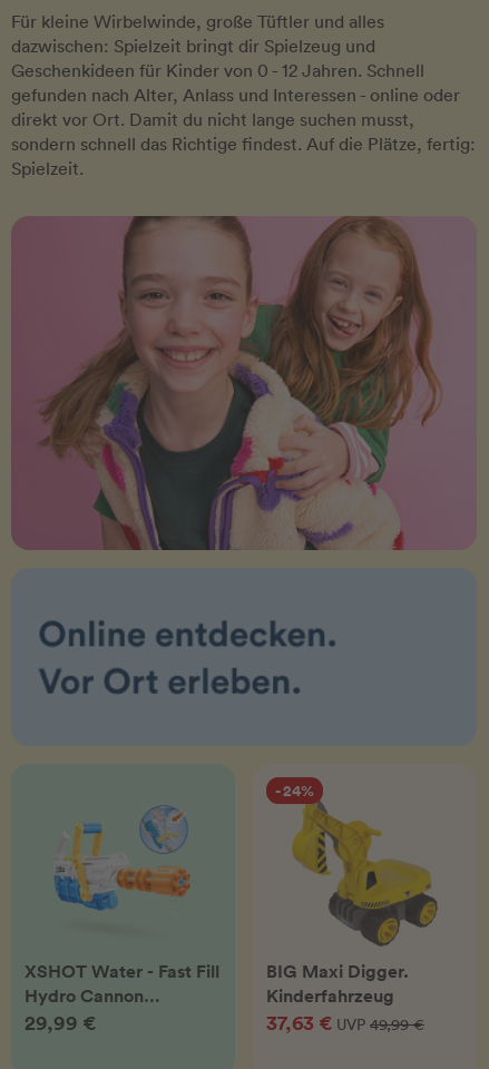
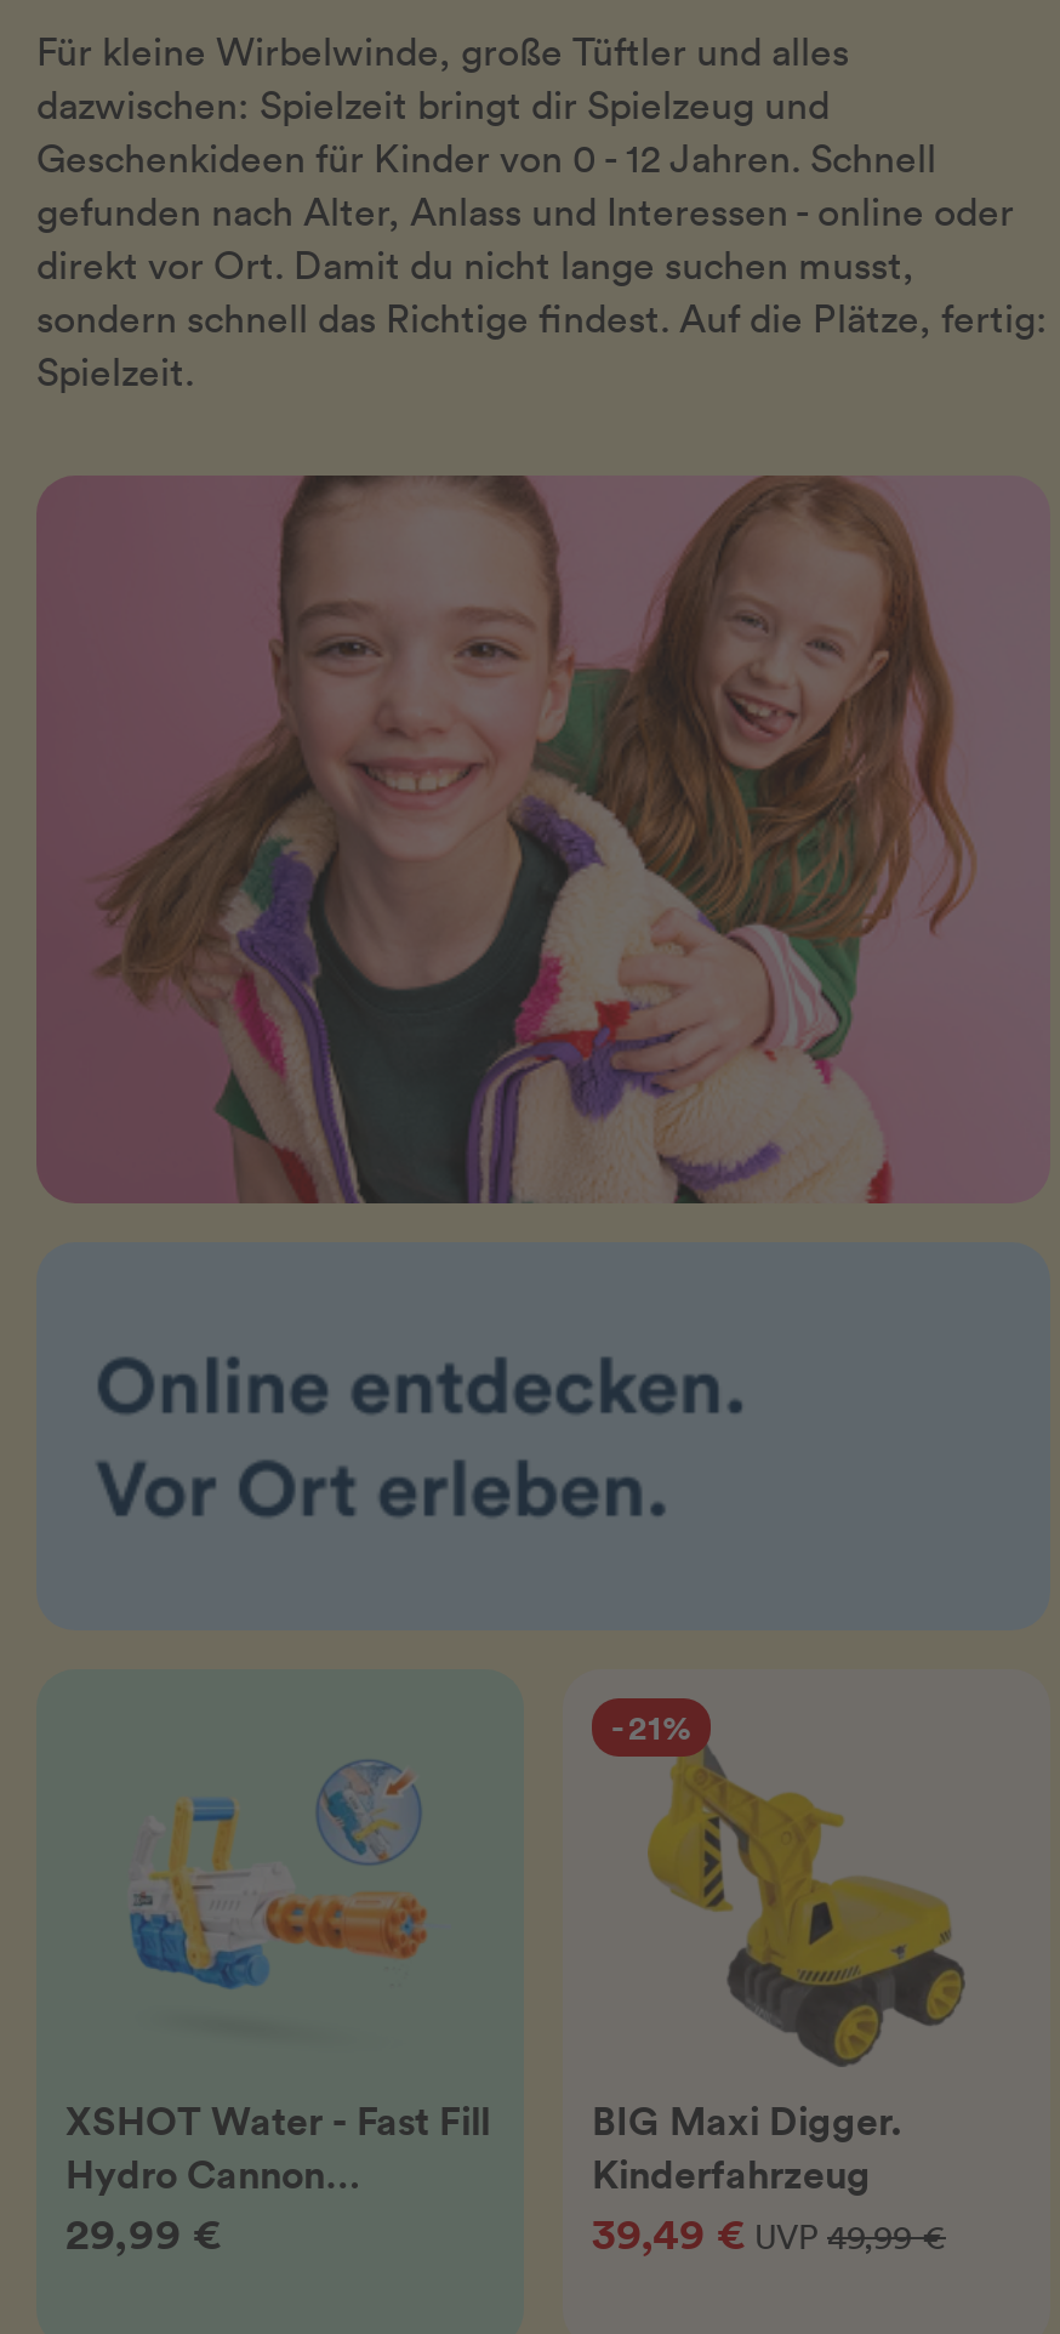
- - 24%
+ - 21%

- 37,63 €UVP 49,99 €
+ 39,49 €UVP 49,99 €
